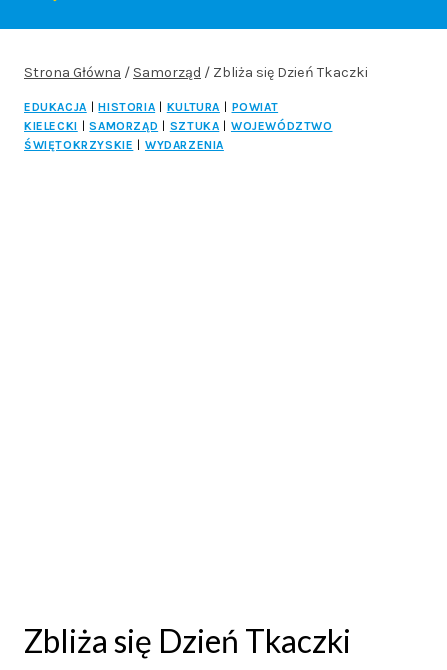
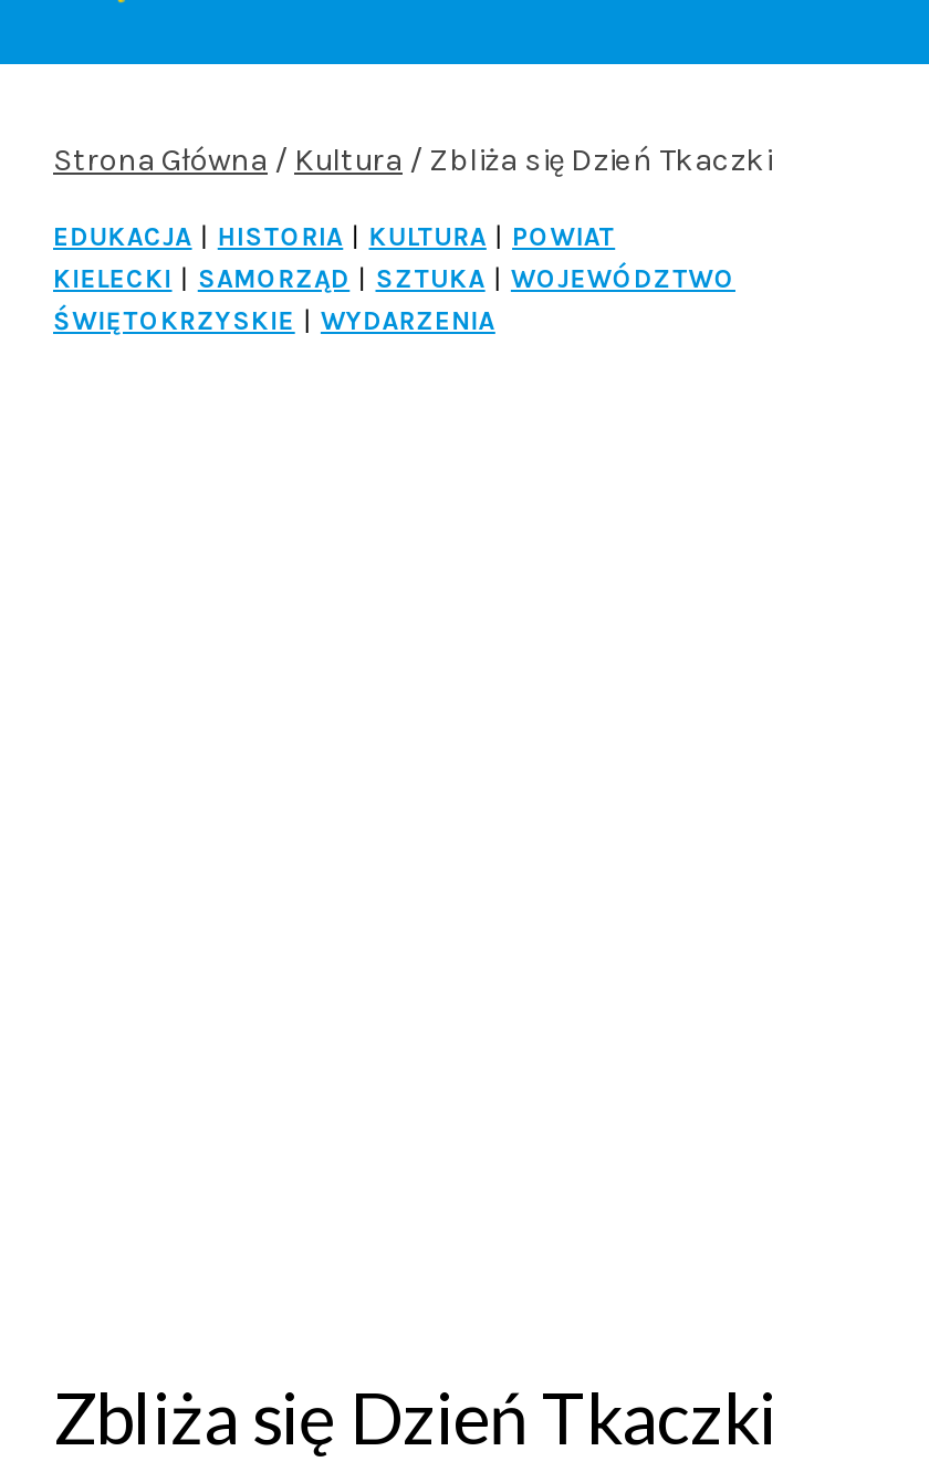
- Strona Główna / Samorząd / Zbliża się Dzień Tkaczki
+ Strona Główna / Kultura / Zbliża się Dzień Tkaczki
